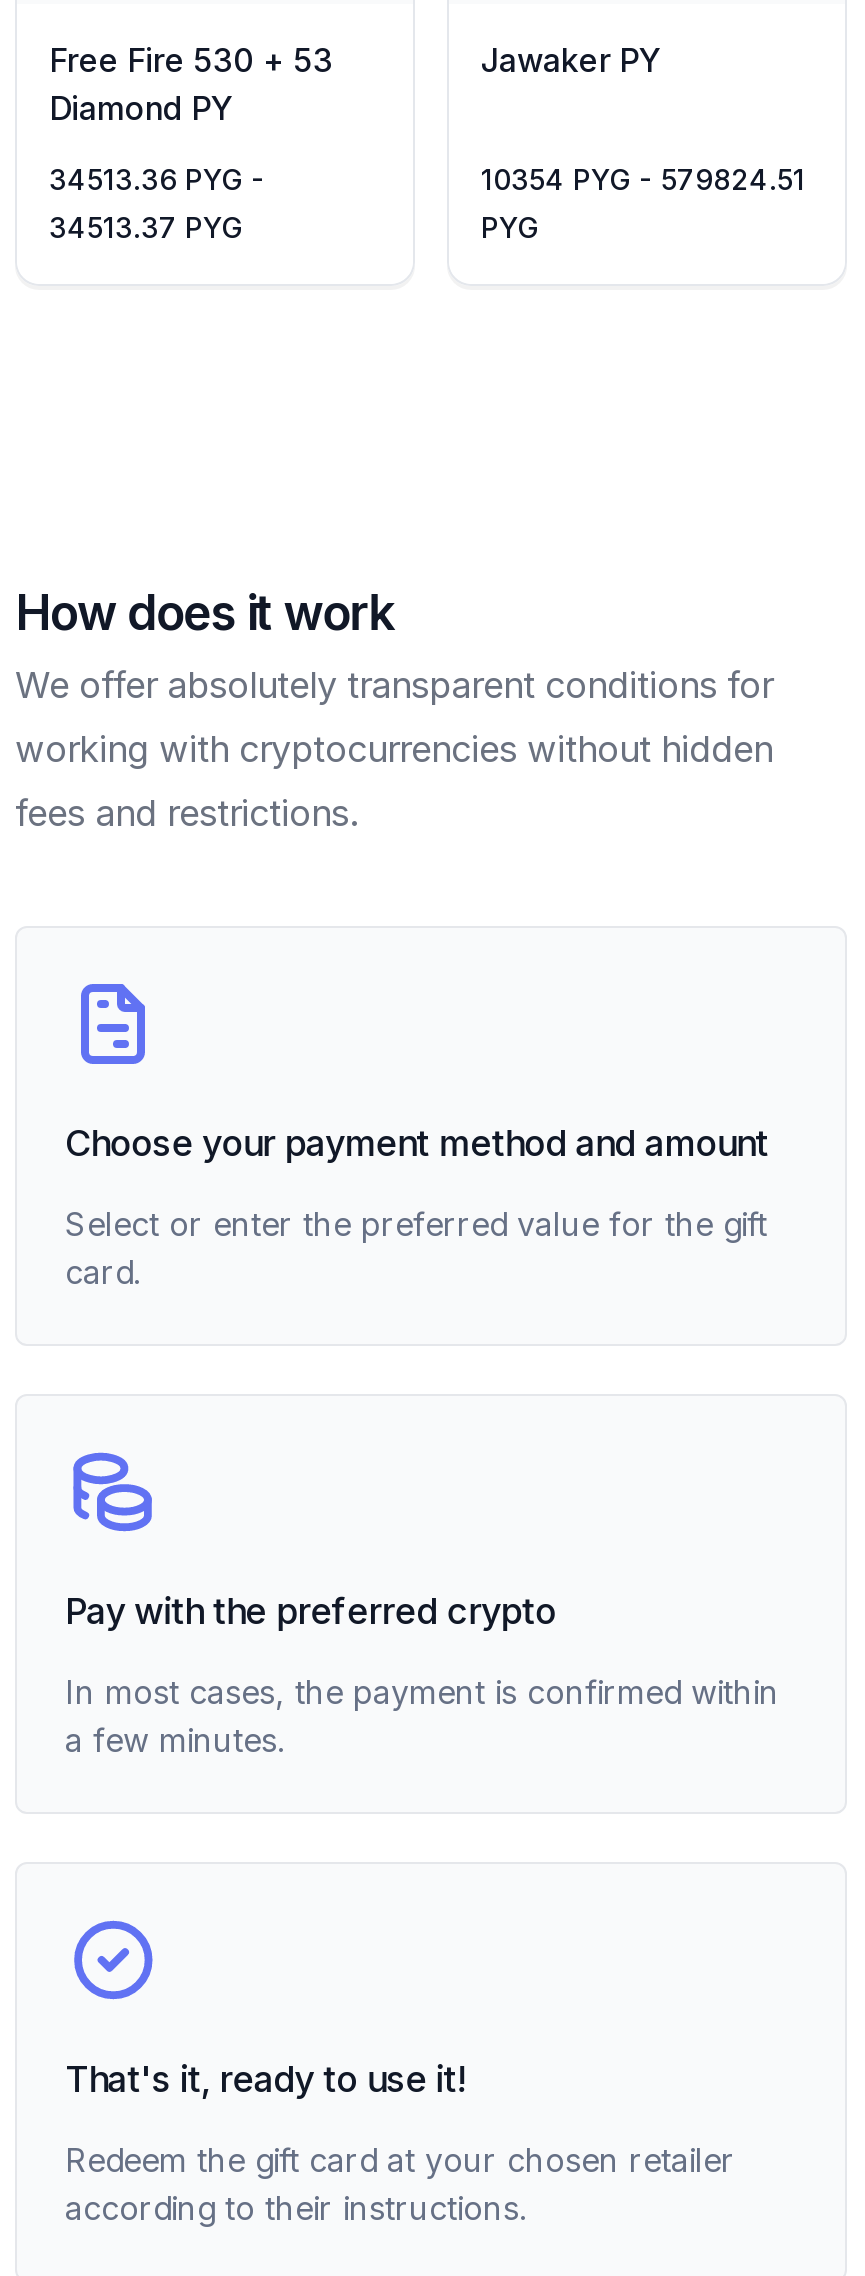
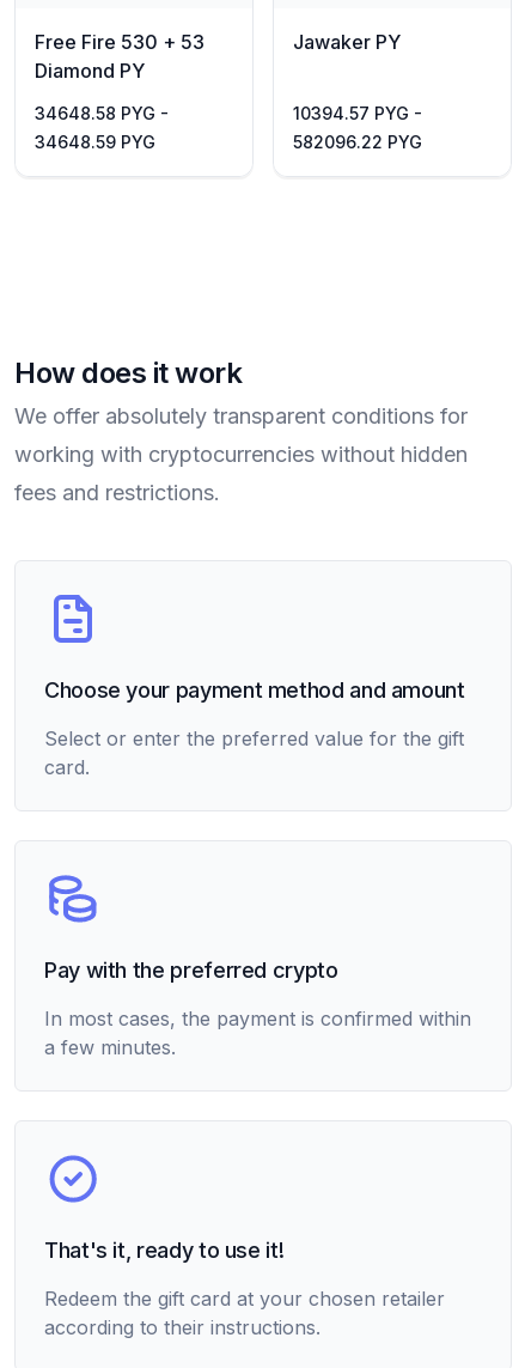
- 34513.36 PYG -
+ 34648.58 PYG -

- 10354 PYG - 579824.51
- PYG
+ 10394.57 PYG -
+ 582096.22 PYG

- 34513.37 PYG
+ 34648.59 PYG
